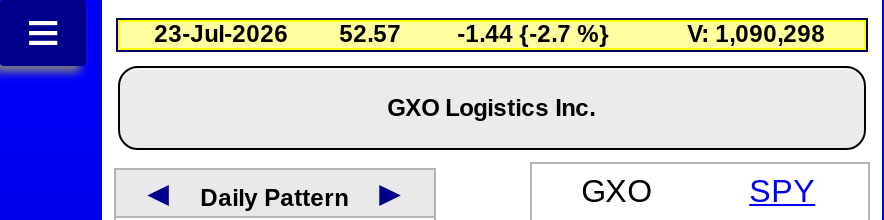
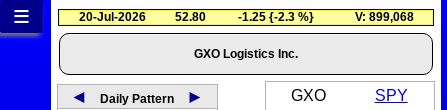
- 23-Jul-2026
- 52.57
- -1.44 {-2.7 %}
- V: 1,090,298
+ 20-Jul-2026
+ 52.80
+ -1.25 {-2.3 %}
+ V: 899,068
